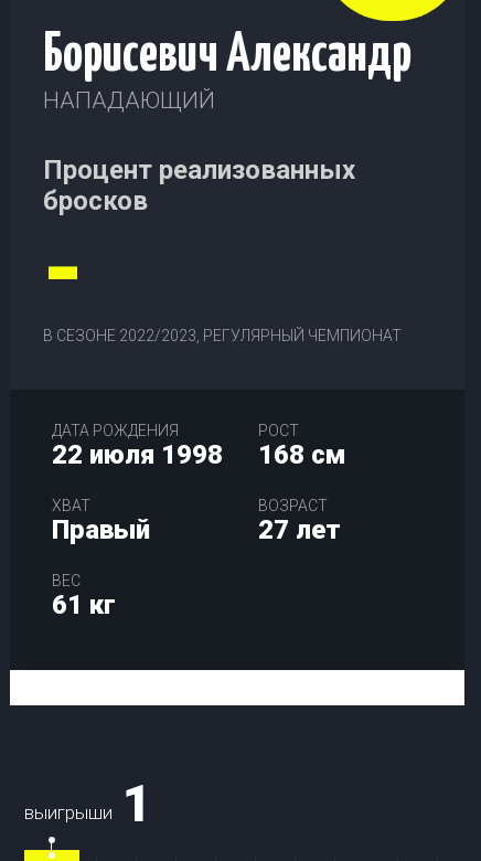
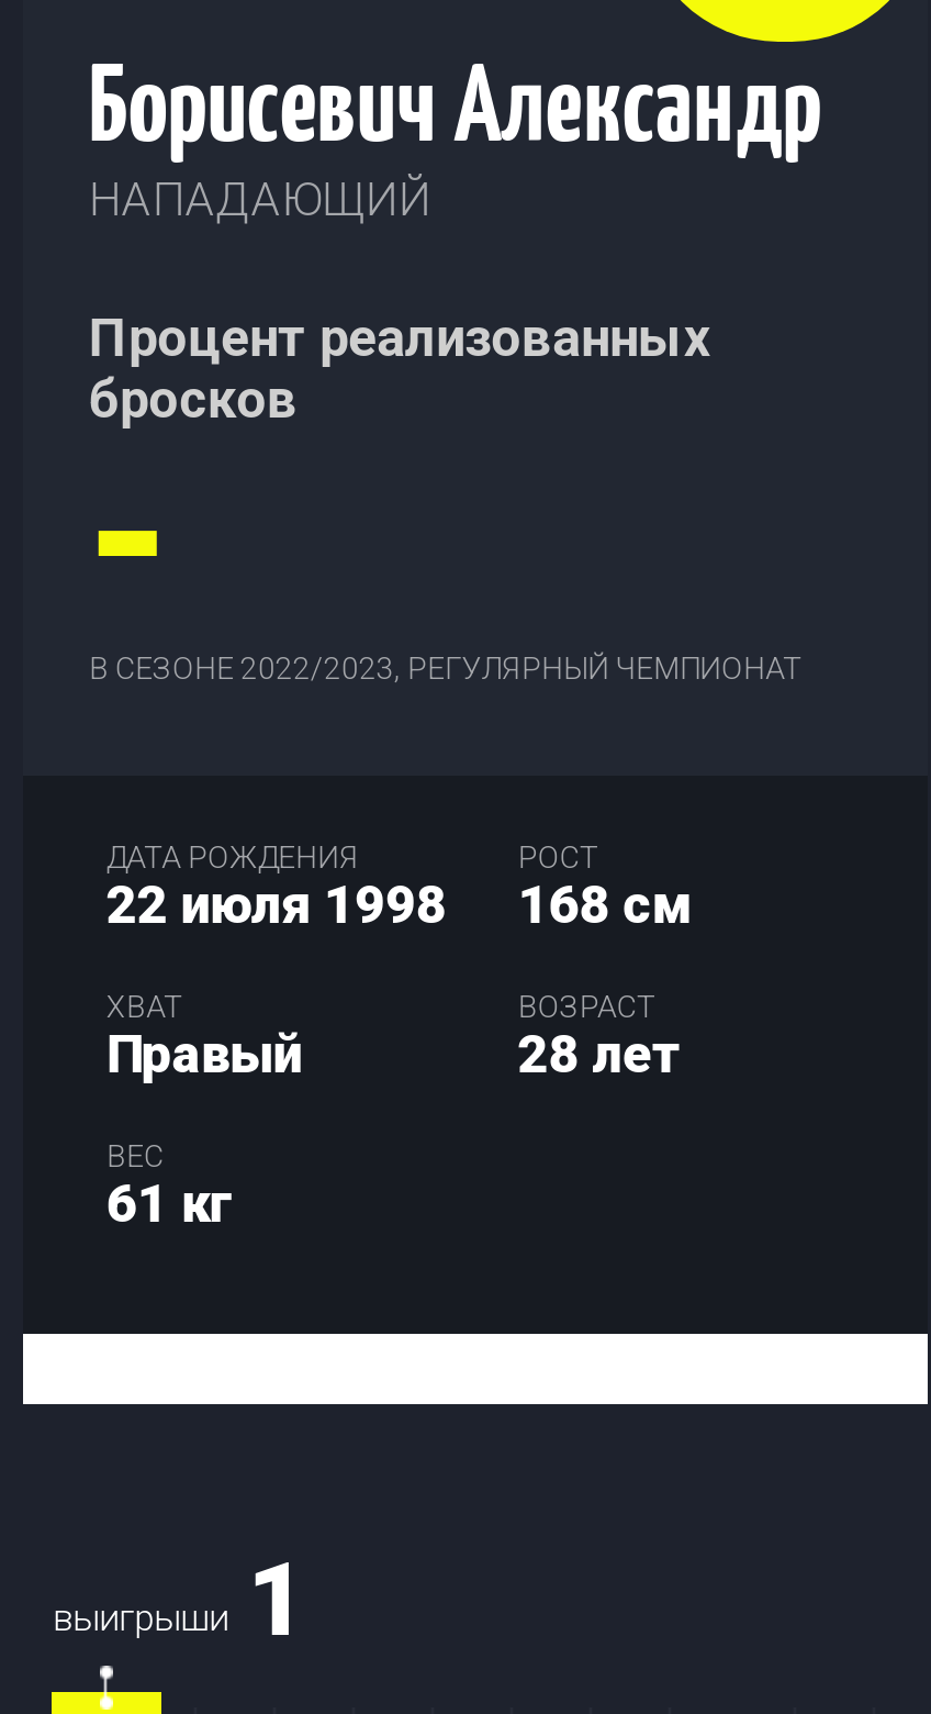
- 27 лет
+ 28 лет
